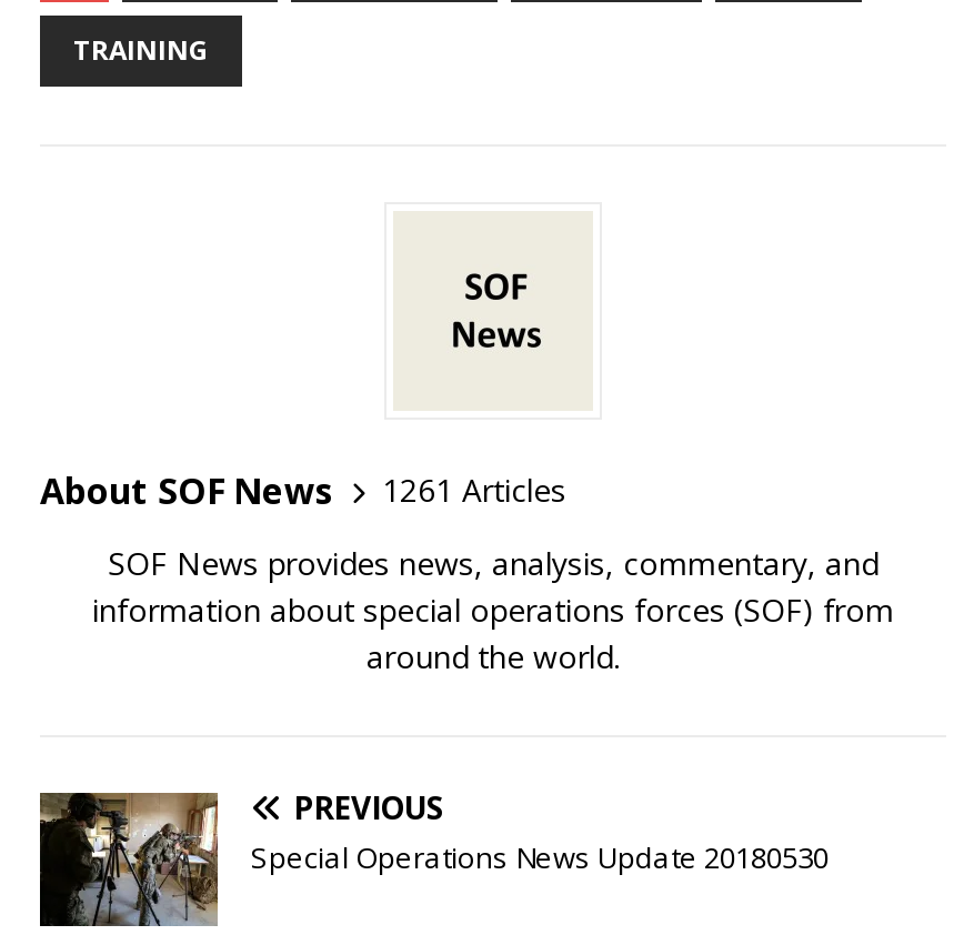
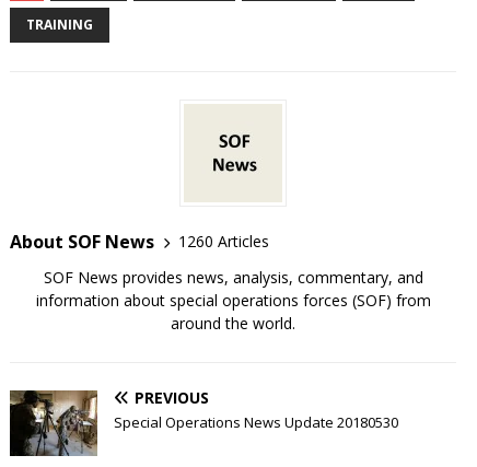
- About SOF News 1261 Articles
+ About SOF News 1260 Articles
